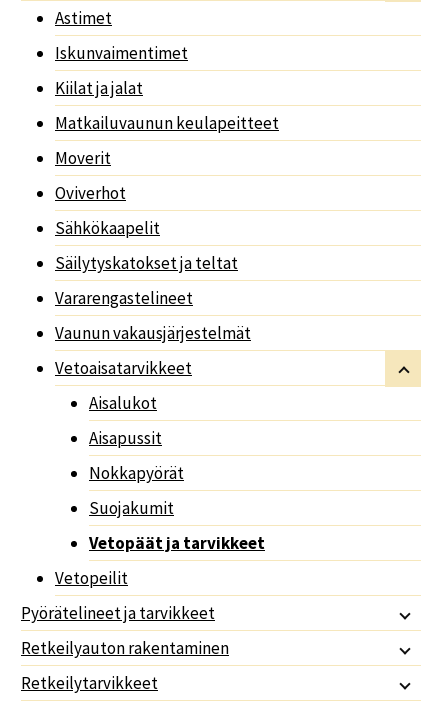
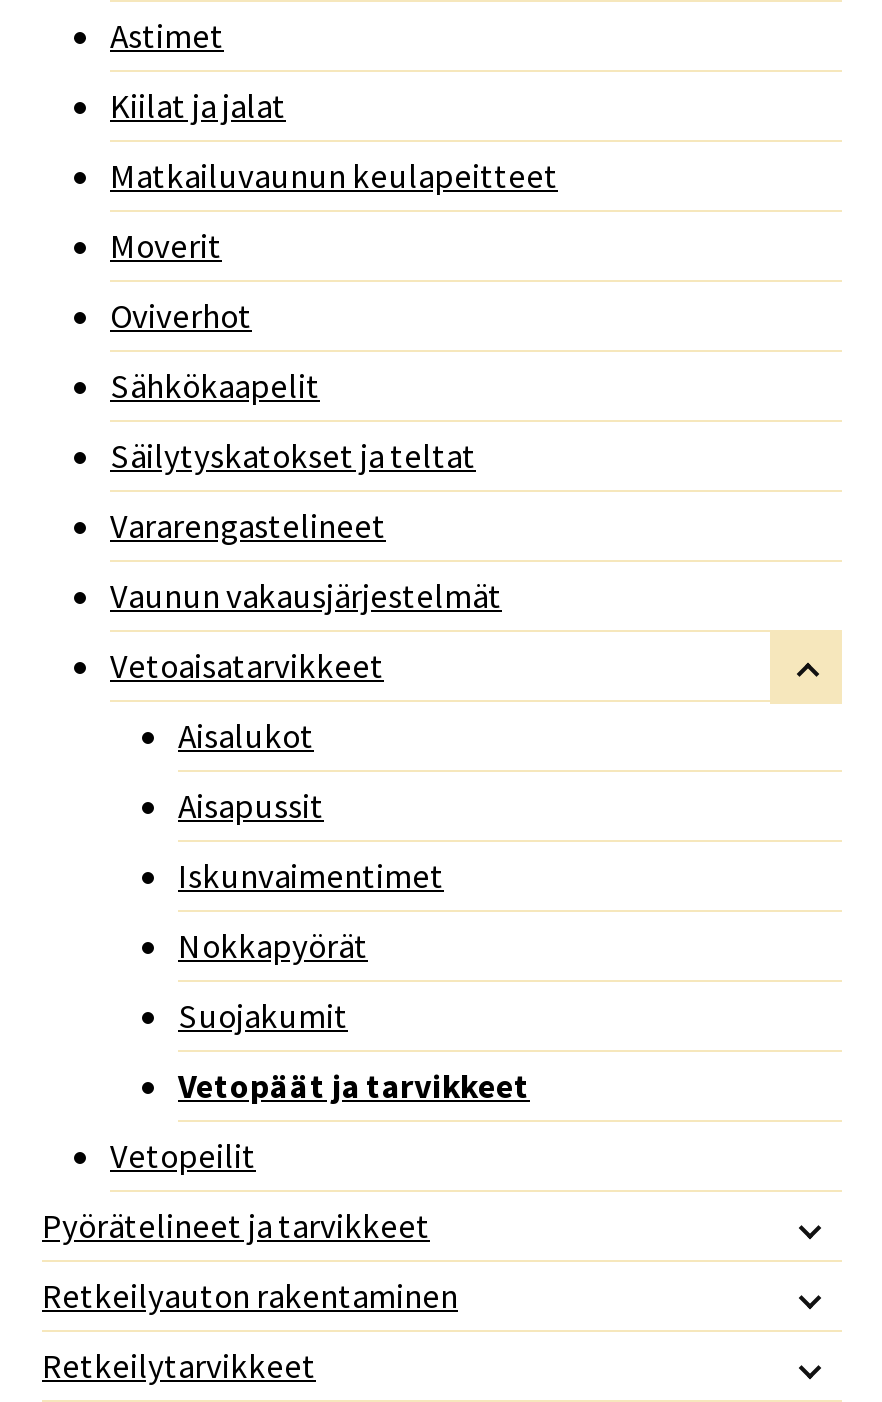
moved down: Iskunvaimentimet

moved up: Kiilat ja jalat | Matkailuvaunun keulapeitteet | Moverit | ... | Aisalukot | Aisapussit
